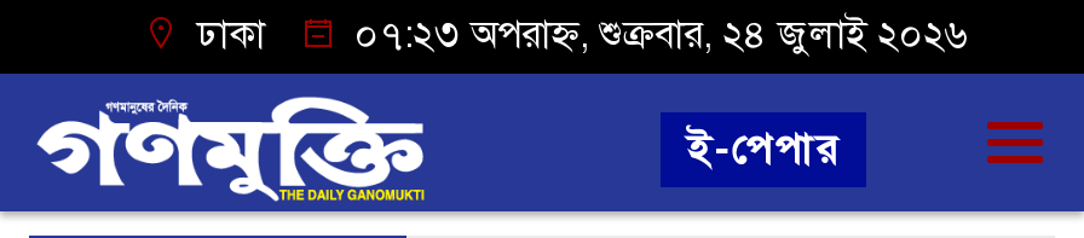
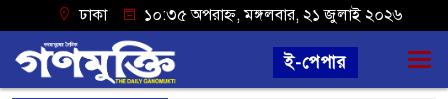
- ০৭:২৩ অপরাহ্ন, শুক্রবার, ২৪ জুলাই ২০২৬
+ ১০:৩৫ অপরাহ্ন, মঙ্গলবার, ২১ জুলাই ২০২৬
